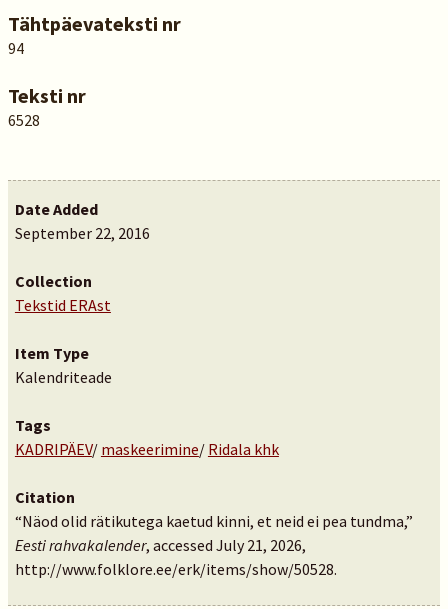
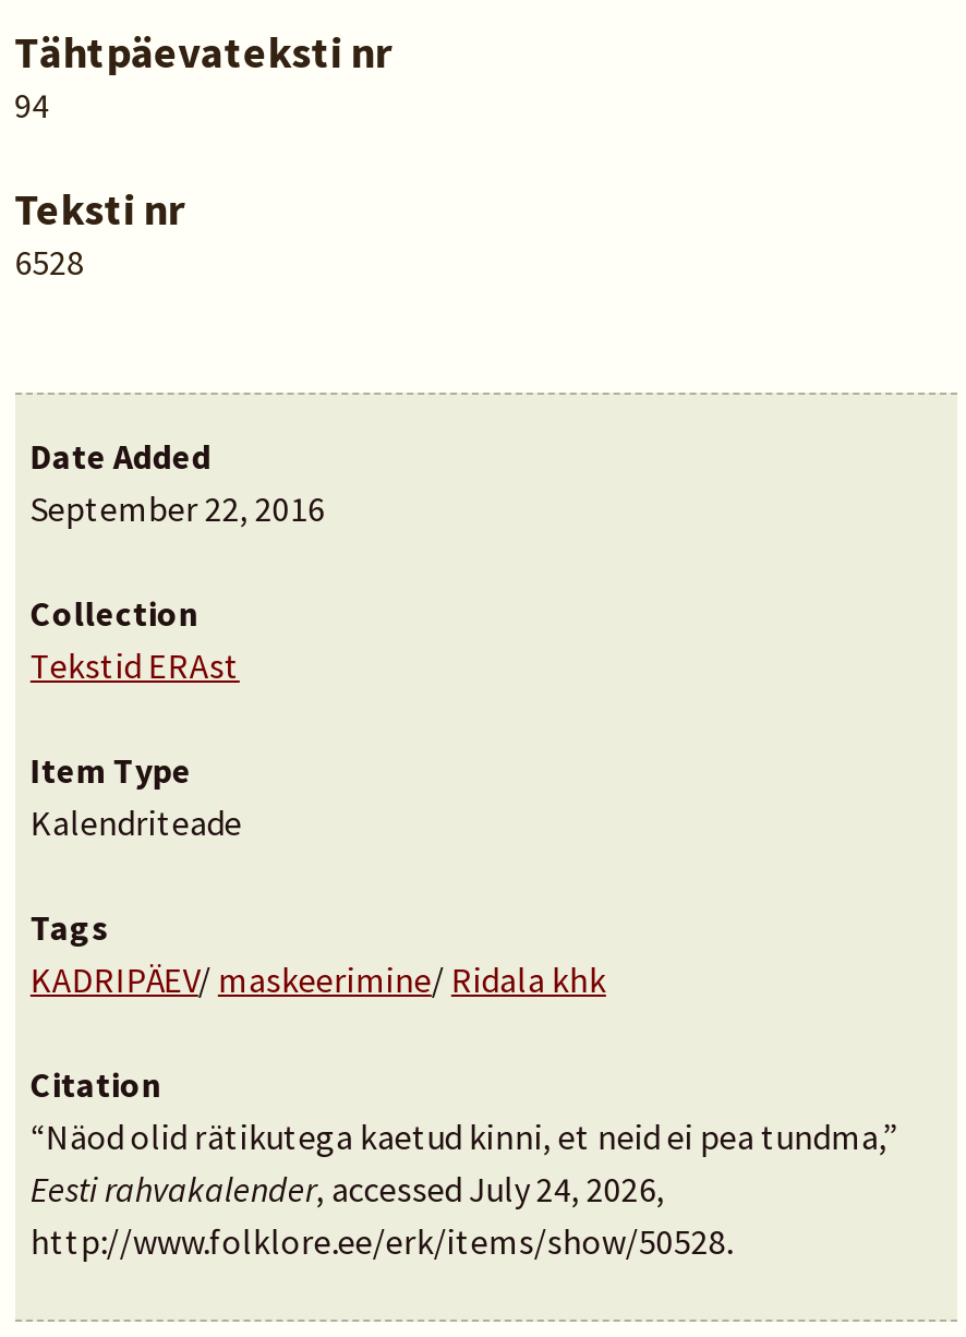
- Eesti rahvakalender, accessed July 21, 2026,
+ Eesti rahvakalender, accessed July 24, 2026,
